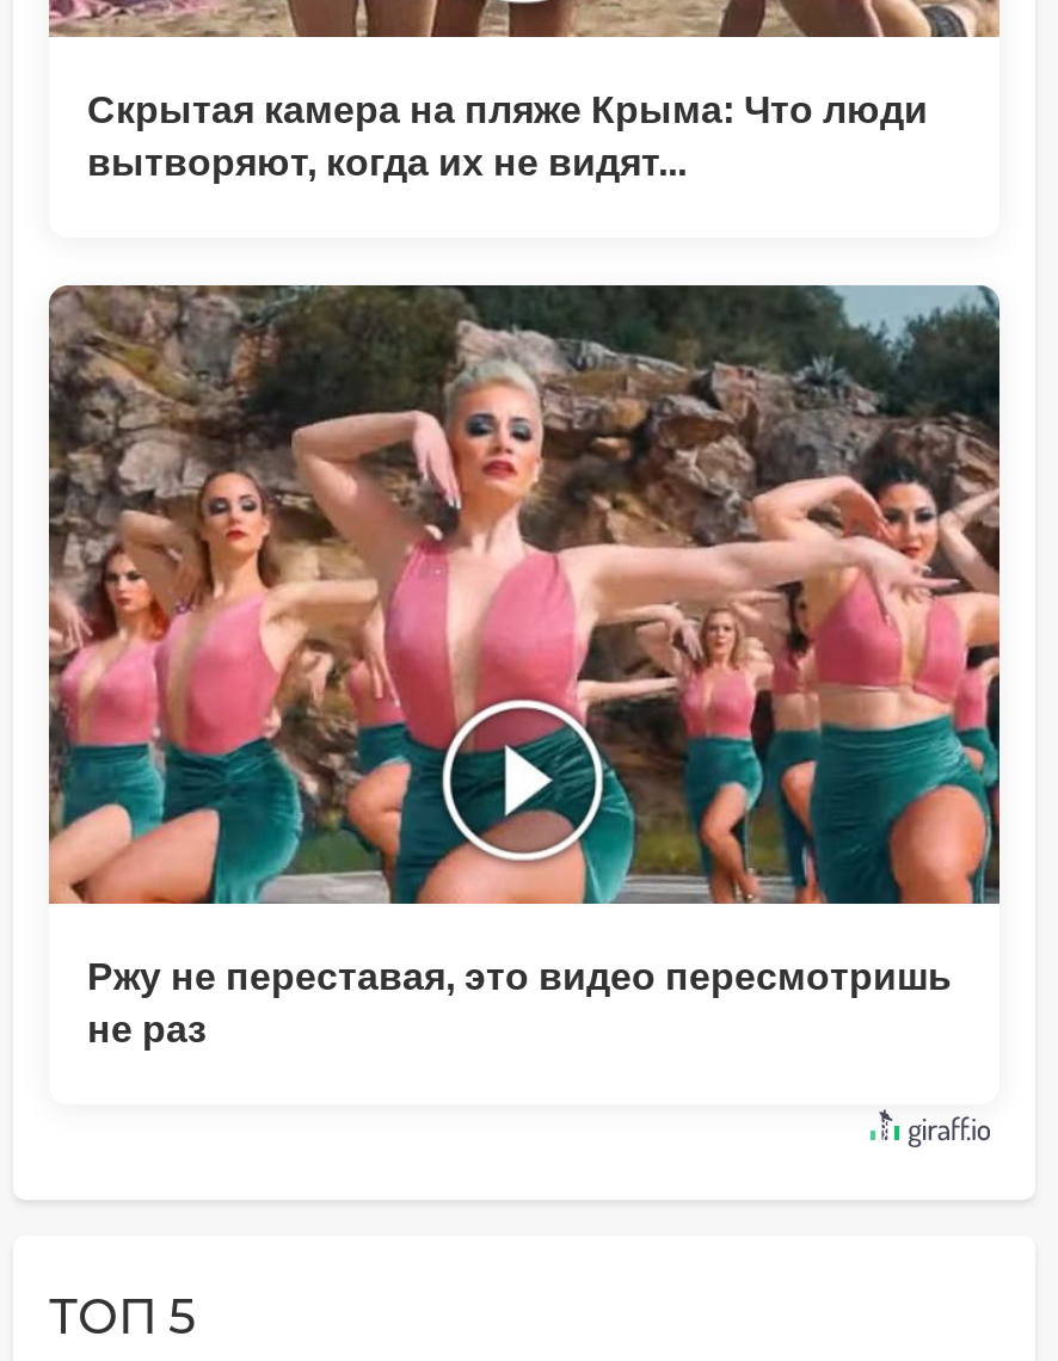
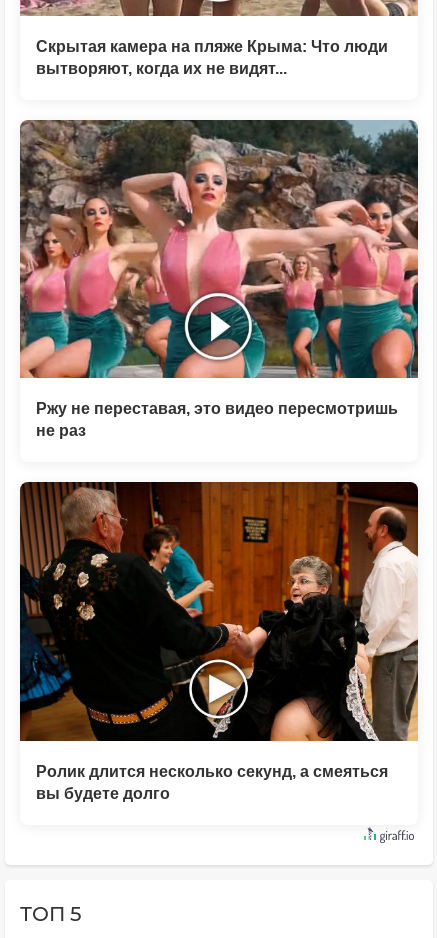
+ [image]
+ Ролик длится несколько секунд, а смеяться
+ вы будете долго
